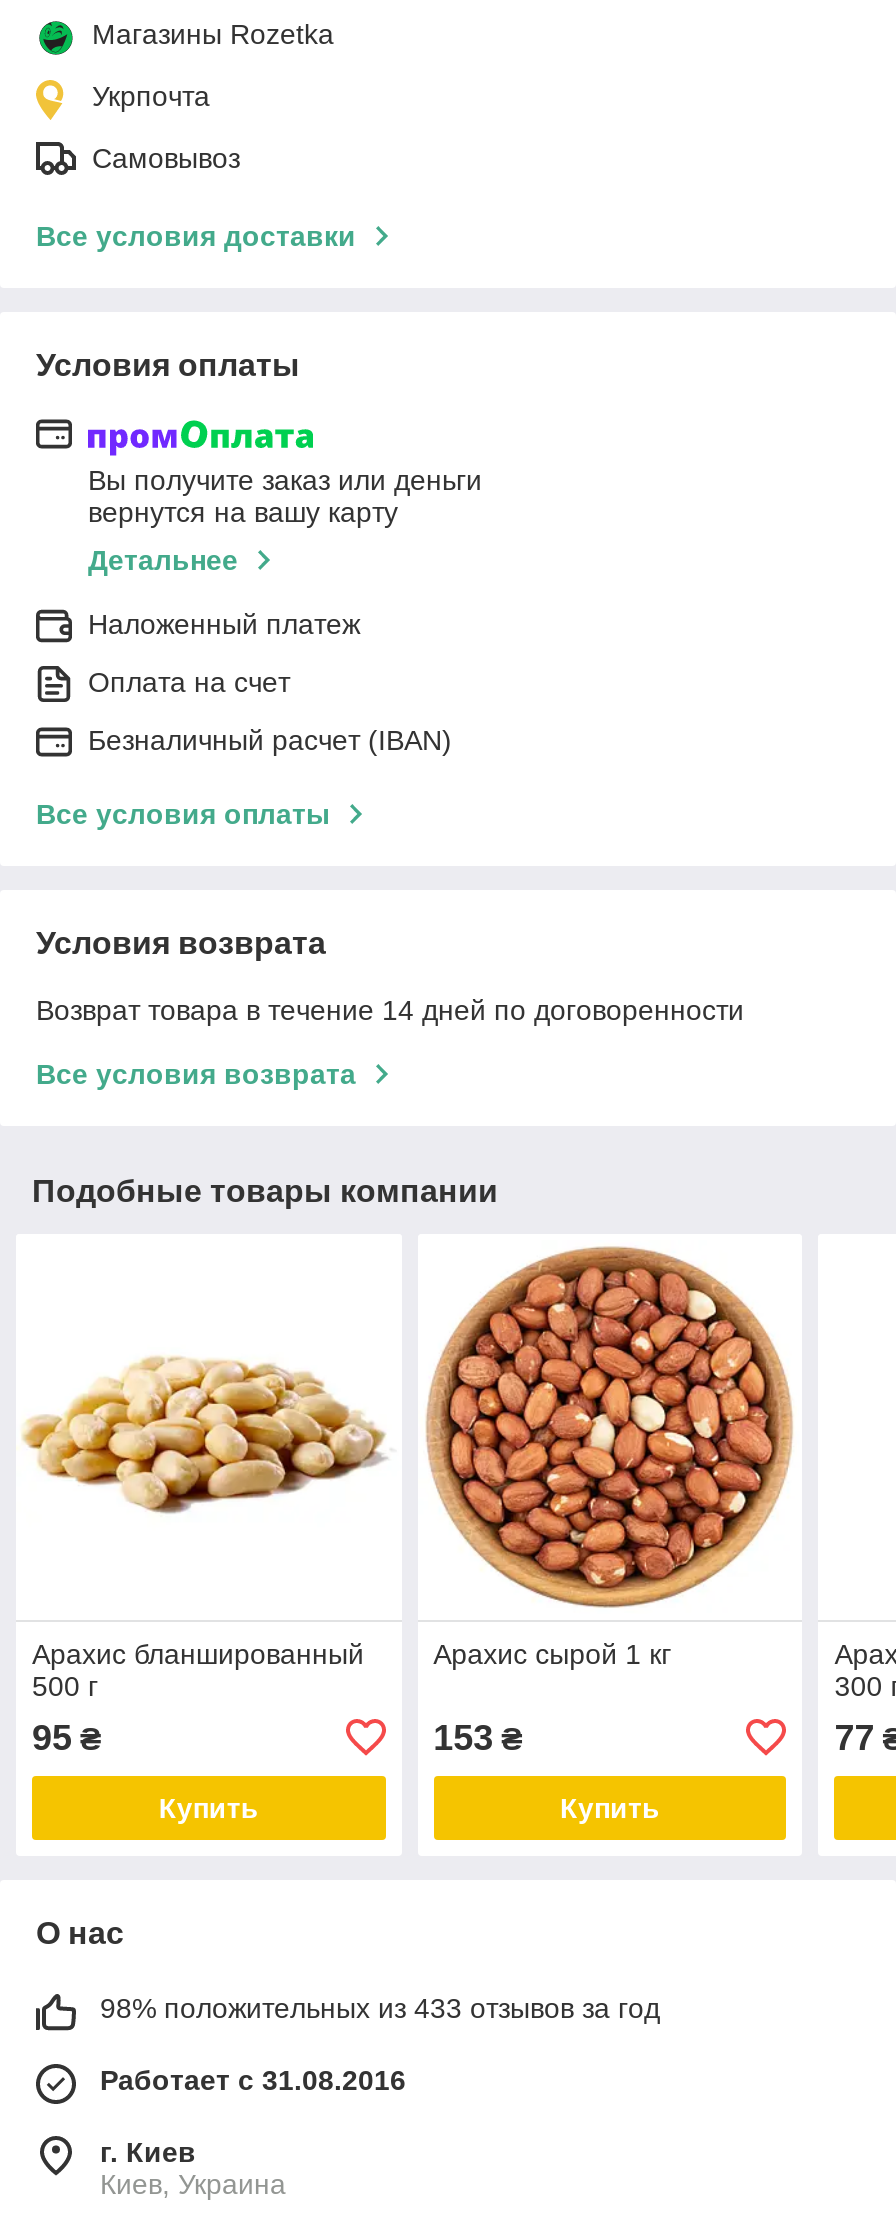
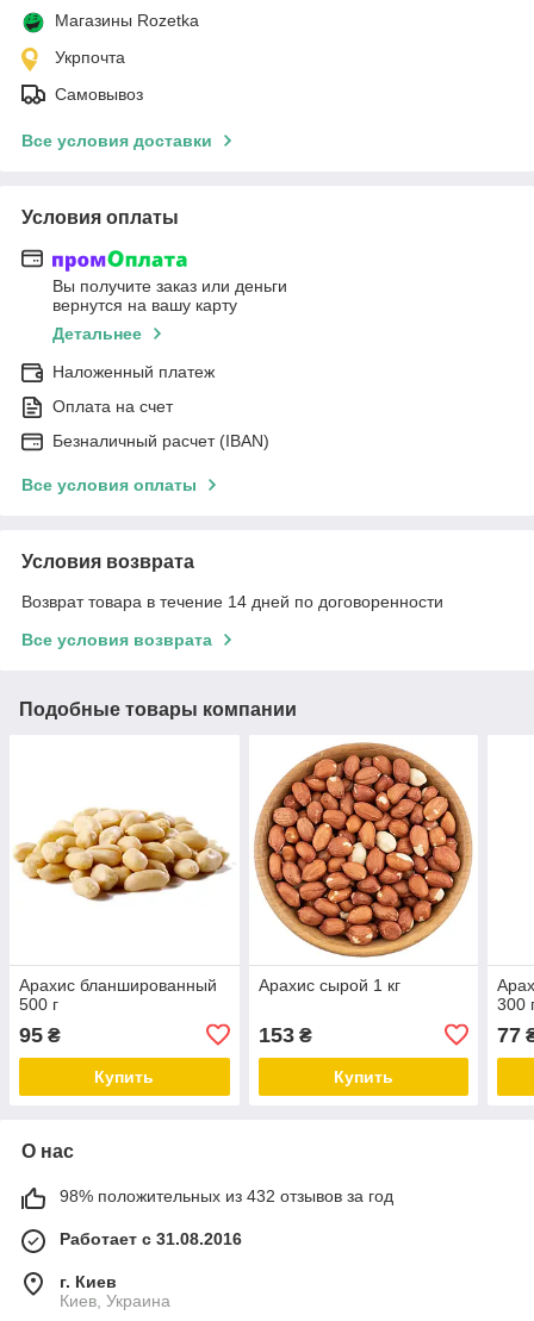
- 98% положительных из 433 отзывов за год
+ 98% положительных из 432 отзывов за год
